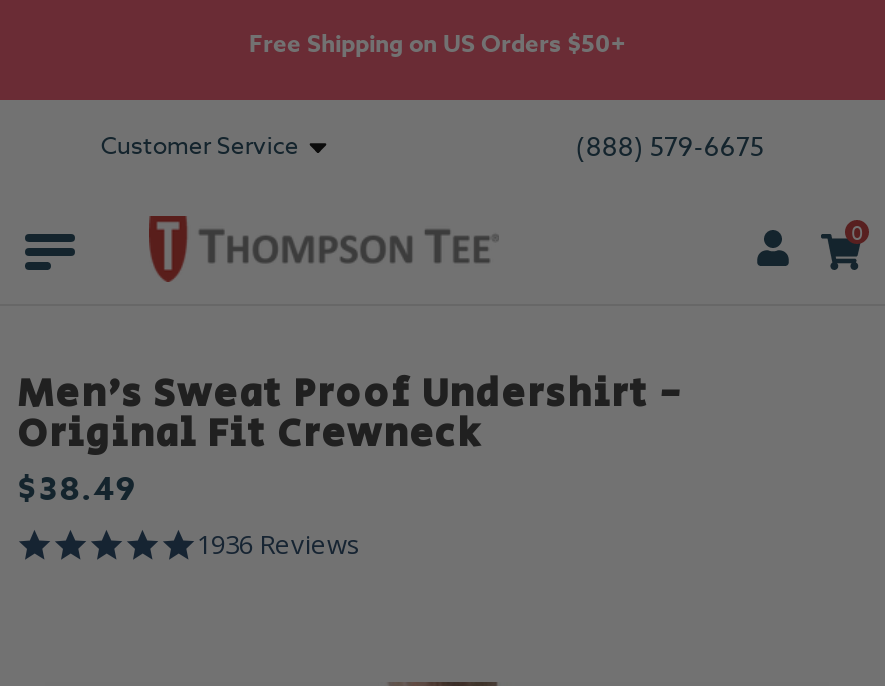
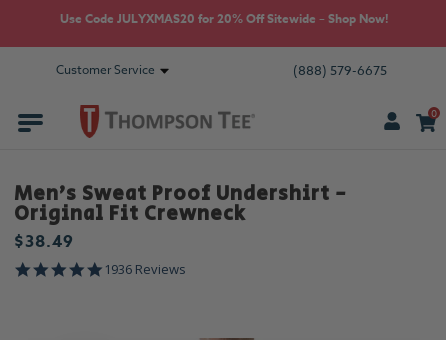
- Free Shipping on US Orders $50+
+ Use Code JULYXMAS20 for 20% Off Sitewide – Shop Now!
